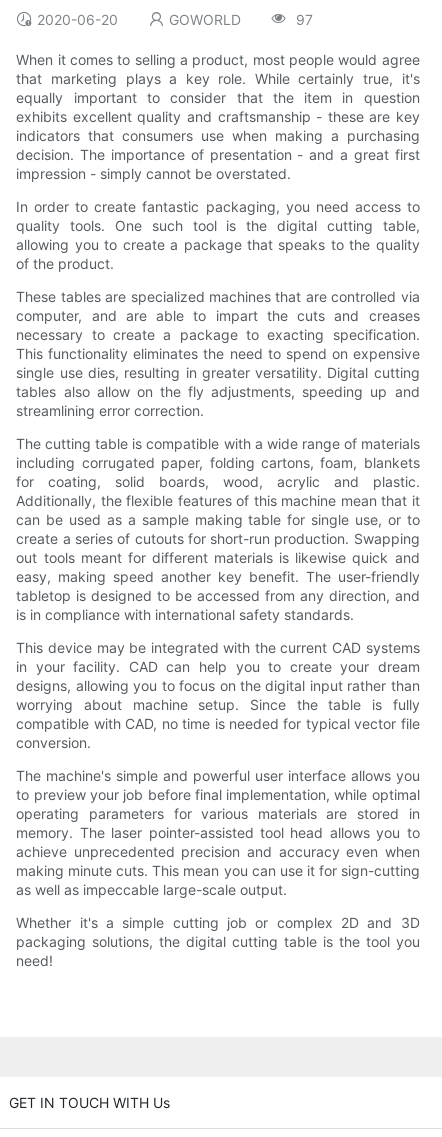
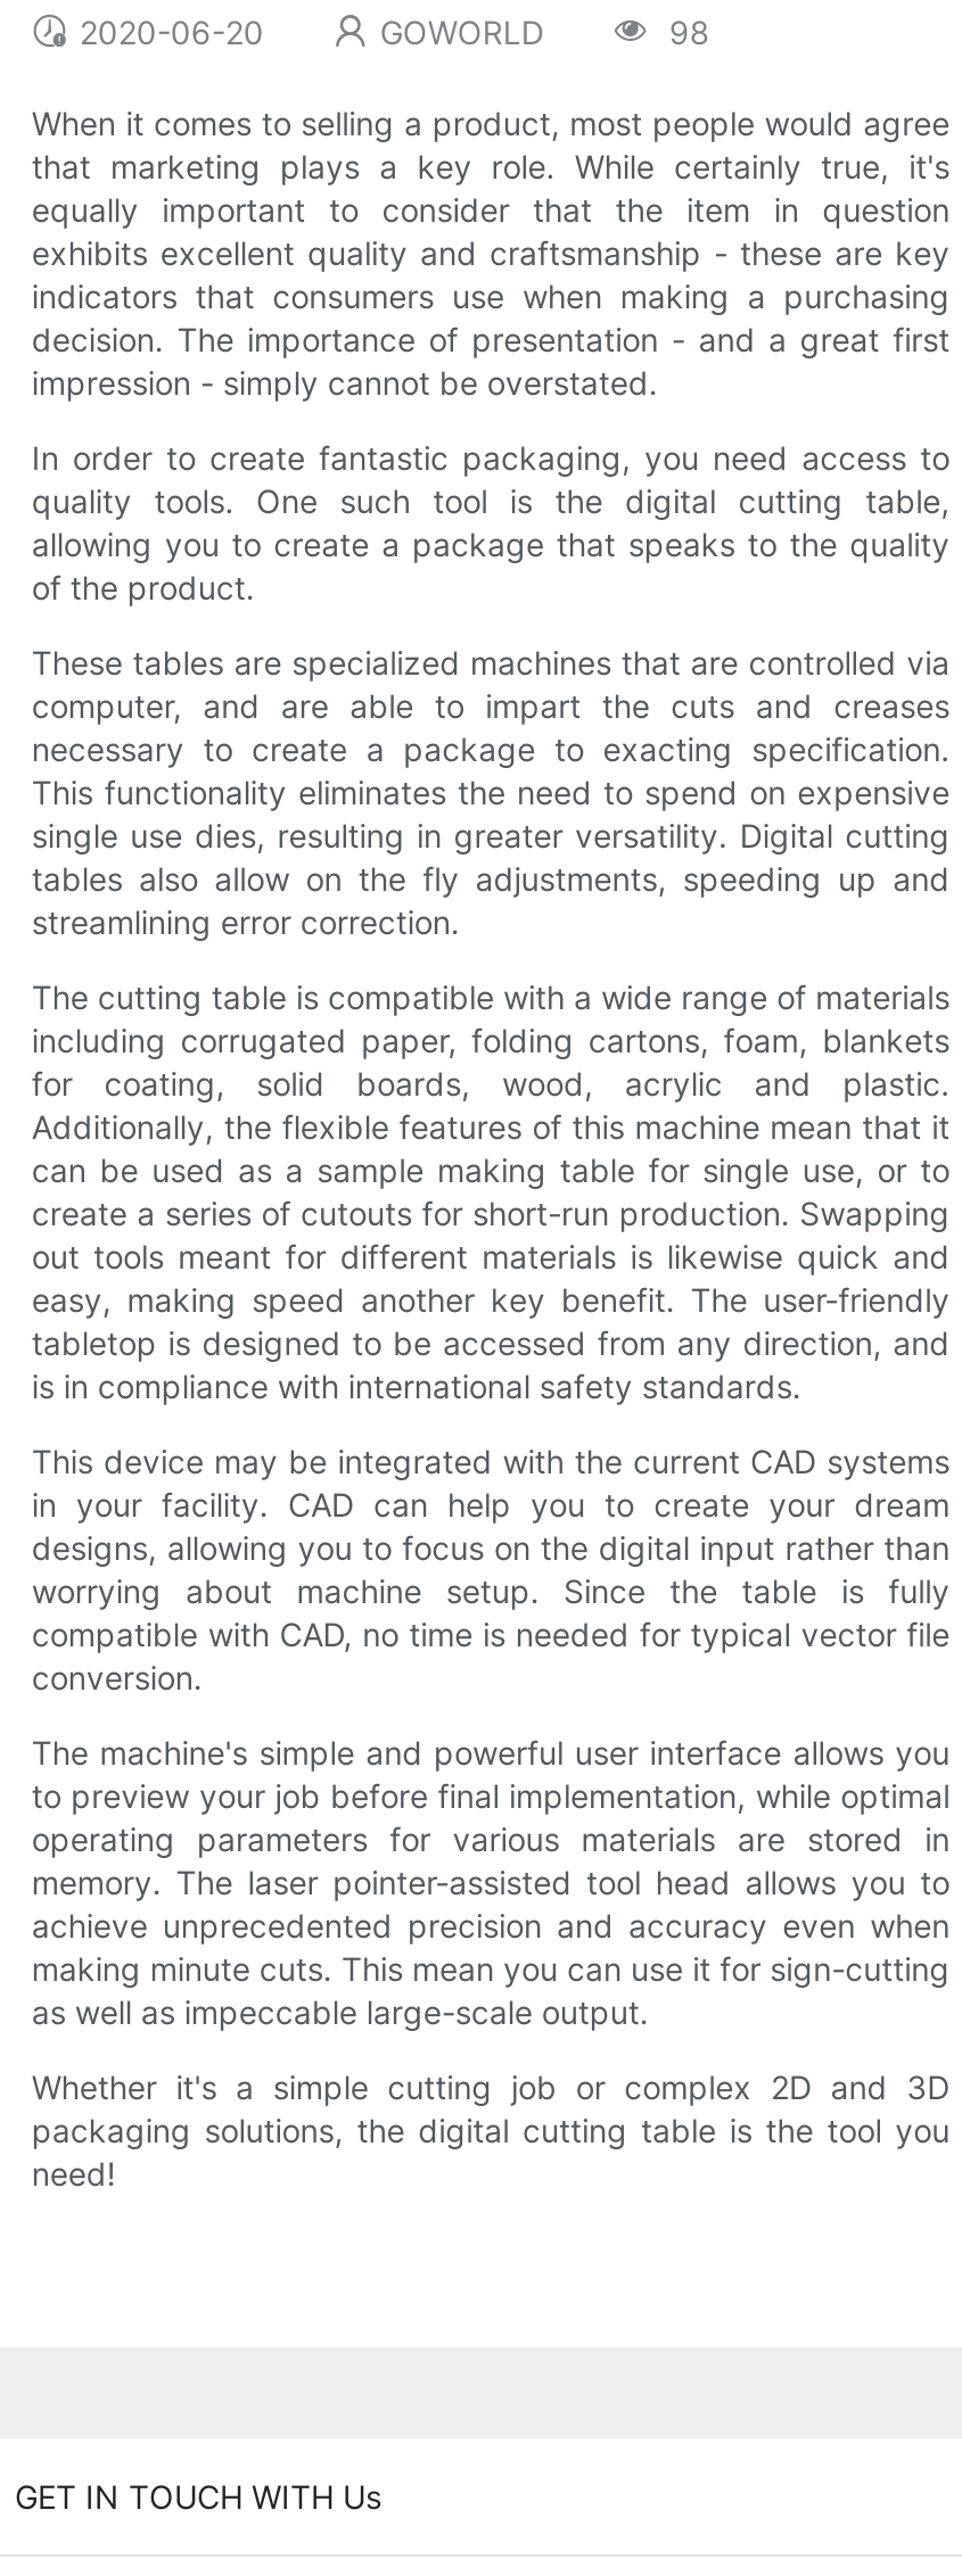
- 97
+ 98
